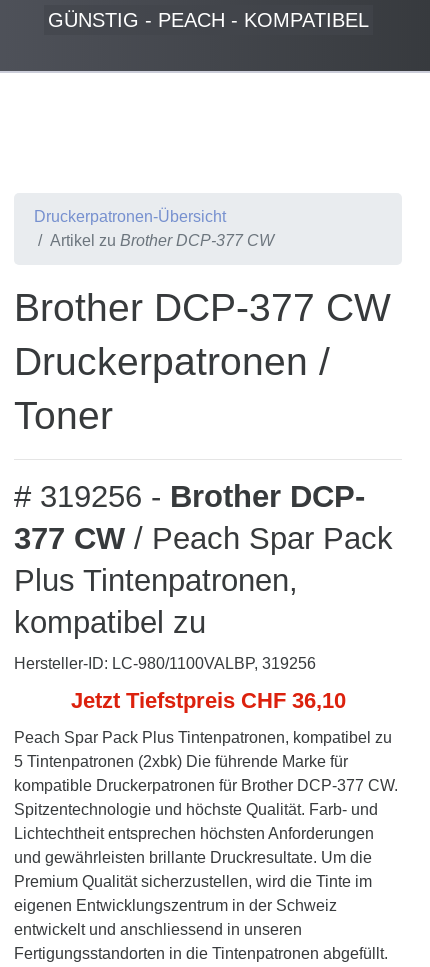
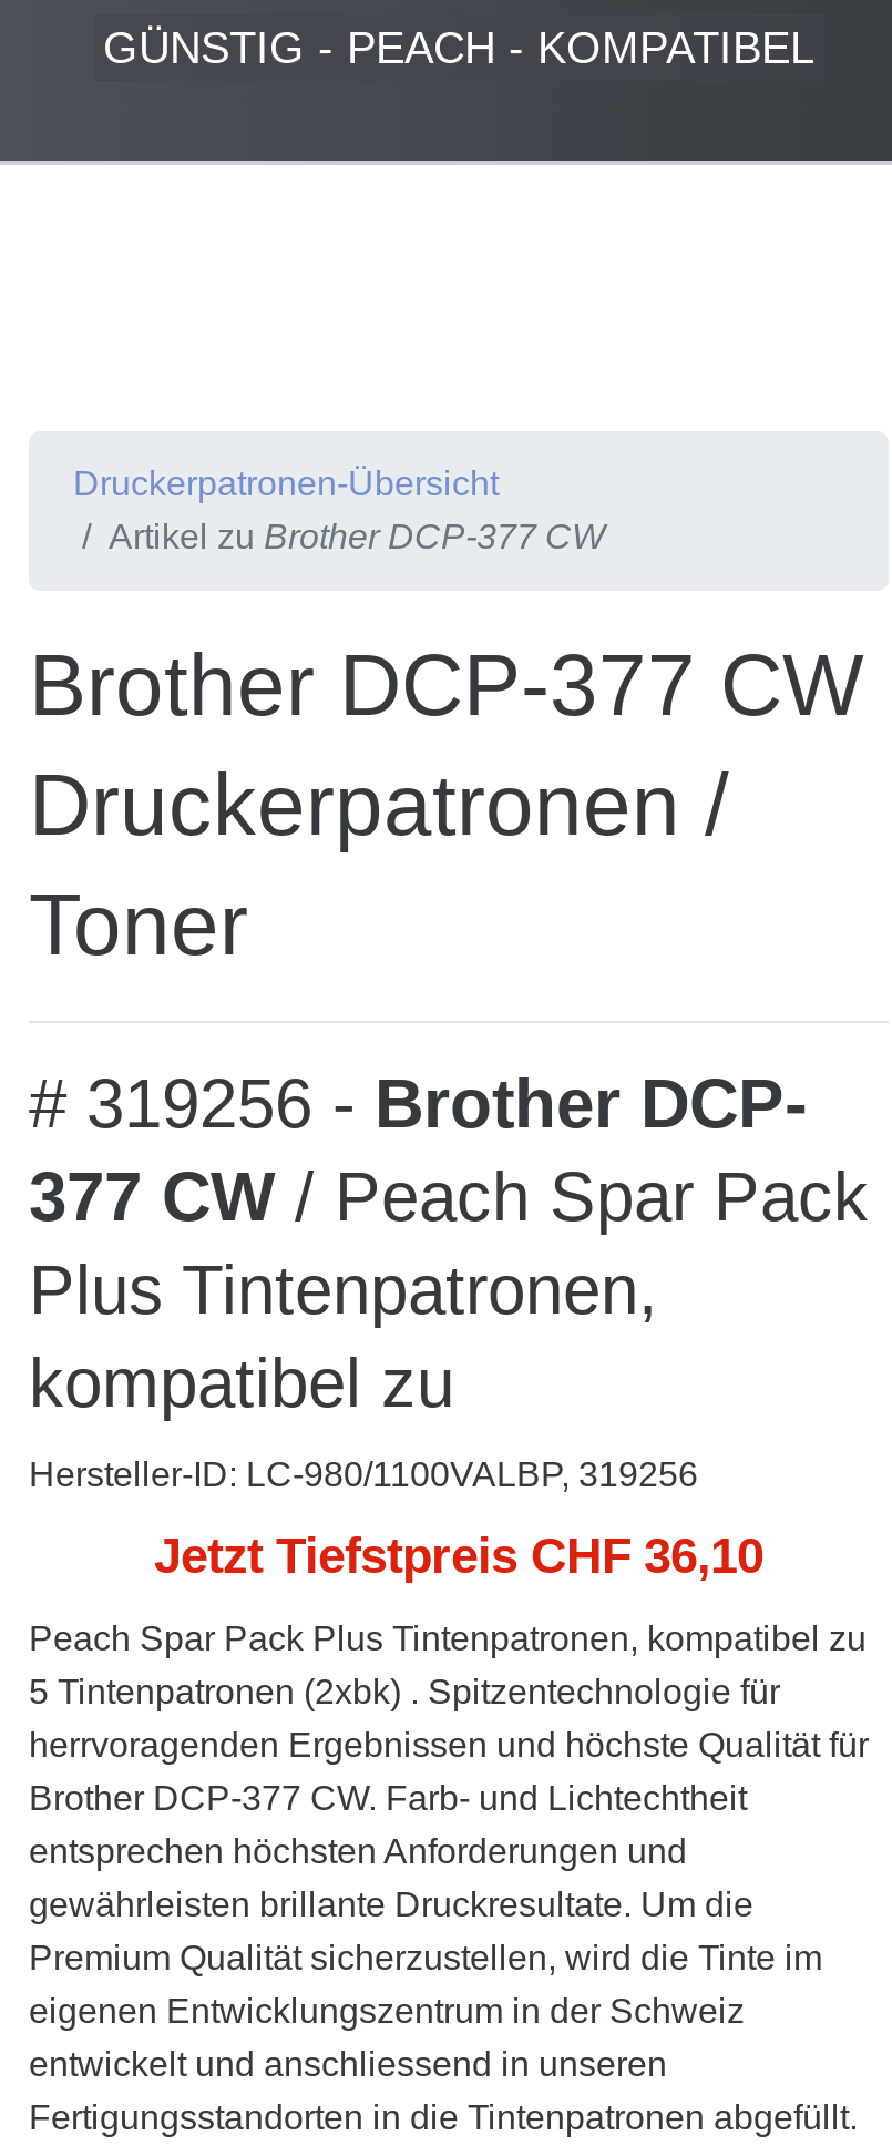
- 5 Tintenpatronen (2xbk) Die führende Marke für
- kompatible Druckerpatronen für Brother DCP-377 CW.
- Spitzentechnologie und höchste Qualität. Farb- und
- Lichtechtheit entsprechen höchsten Anforderungen
- und gewährleisten brillante Druckresultate. Um die
+ 5 Tintenpatronen (2xbk) . Spitzentechnologie für
+ herrvoragenden Ergebnissen und höchste Qualität für
+ Brother DCP-377 CW. Farb- und Lichtechtheit
+ entsprechen höchsten Anforderungen und
+ gewährleisten brillante Druckresultate. Um die
